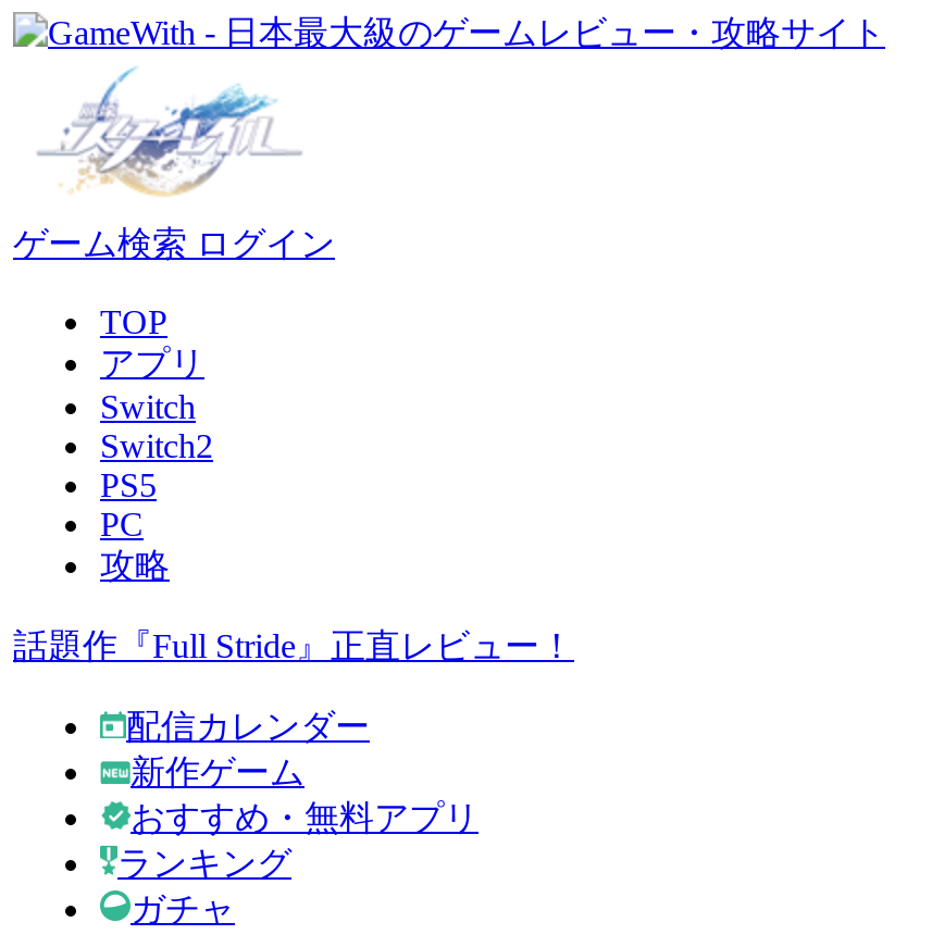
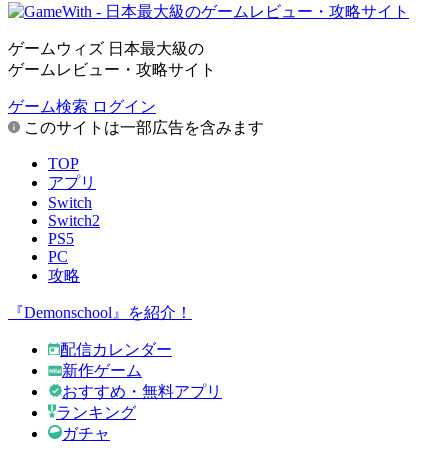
+ ゲームウィズ 日本最大級の
+ ゲームレビュー・攻略サイト

+ このサイトは一部広告を含みます

- 話題作『Full Stride』正直レビュー！
+ 『Demonschool』を紹介！
